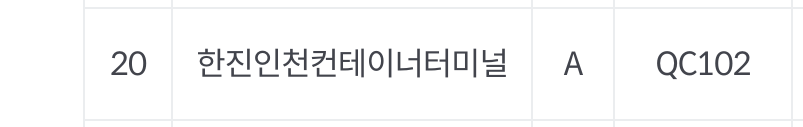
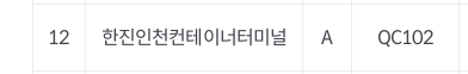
- 20 한진인천컨테이너터미널 A QC102
+ 12 한진인천컨테이너터미널 A QC102
